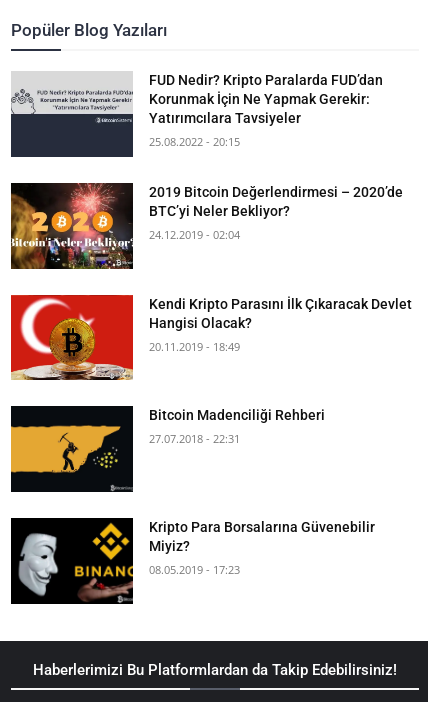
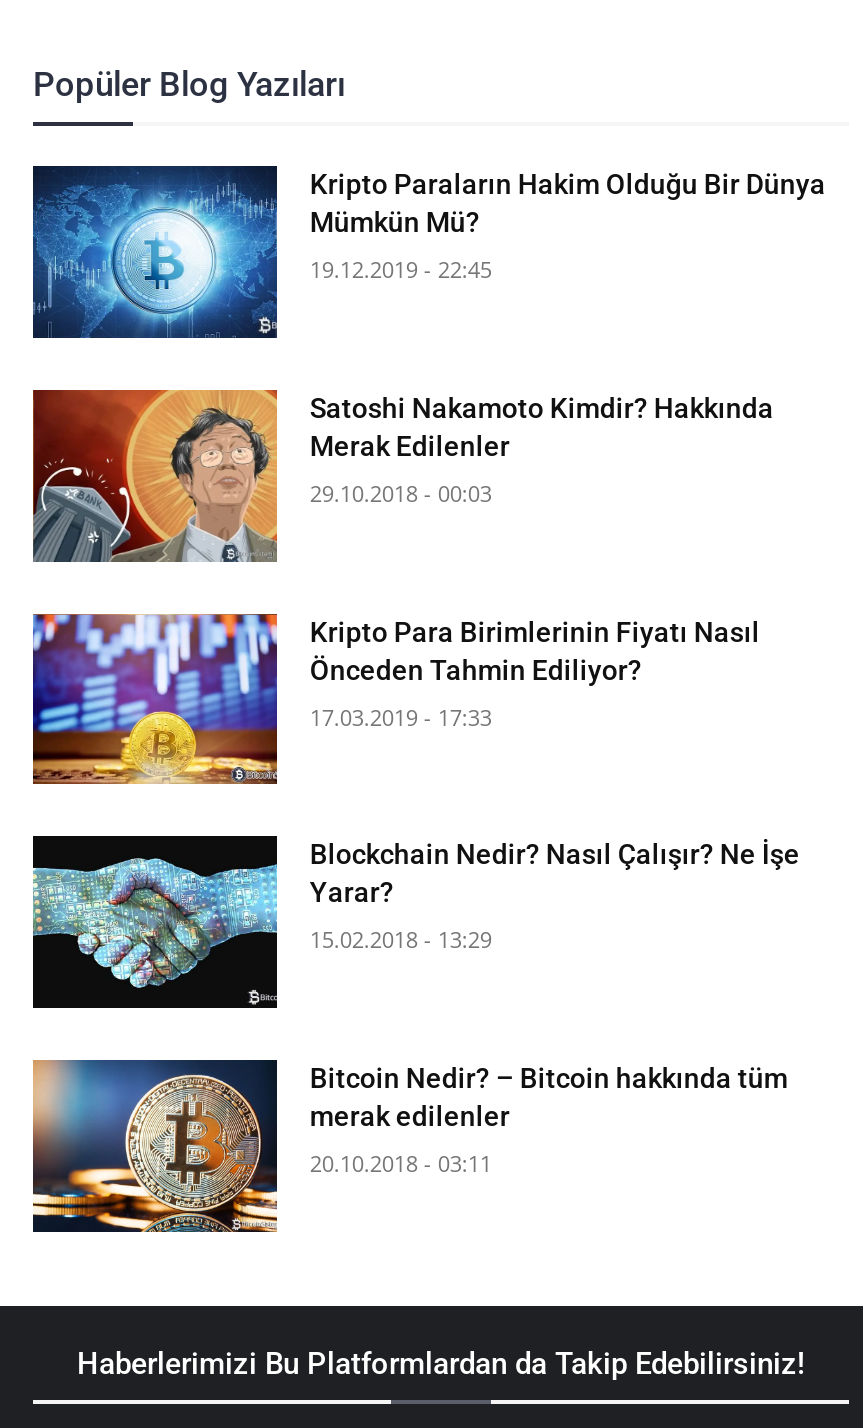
- [image]
- FUD Nedir? Kripto Paralarda FUD’dan
- Korunmak İçin Ne Yapmak Gerekir:
- Yatırımcılara Tavsiyeler
+ [image]
+ Kripto Paraların Hakim Olduğu Bir Dünya
+ Mümkün Mü?

- 25.08.2022 - 20:15
+ 19.12.2019 - 22:45

- [image]
- 2019 Bitcoin Değerlendirmesi – 2020’de
- BTC’yi Neler Bekliyor?
+ [image]
+ Satoshi Nakamoto Kimdir? Hakkında
+ Merak Edilenler

- 24.12.2019 - 02:04
+ 29.10.2018 - 00:03

- [image]
- Kendi Kripto Parasını İlk Çıkaracak Devlet
- Hangisi Olacak?
+ [image]
+ Kripto Para Birimlerinin Fiyatı Nasıl
+ Önceden Tahmin Ediliyor?

- 20.11.2019 - 18:49
+ 17.03.2019 - 17:33

- [image]
- Bitcoin Madenciliği Rehberi
+ [image]
+ Blockchain Nedir? Nasıl Çalışır? Ne İşe
+ Yarar?

- 27.07.2018 - 22:31
+ 15.02.2018 - 13:29

- [image]
- Kripto Para Borsalarına Güvenebilir
- Miyiz?
+ [image]
+ Bitcoin Nedir? – Bitcoin hakkında tüm
+ merak edilenler

- 08.05.2019 - 17:23
+ 20.10.2018 - 03:11
